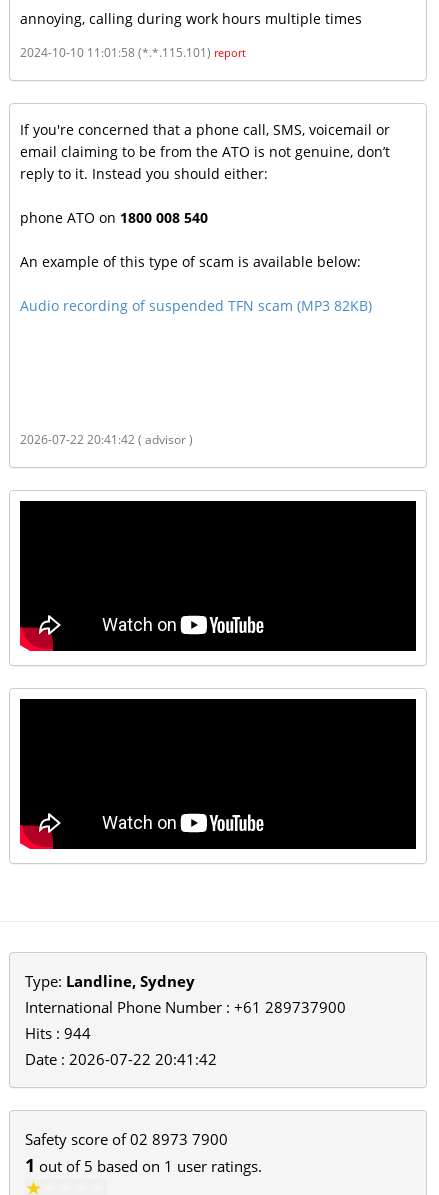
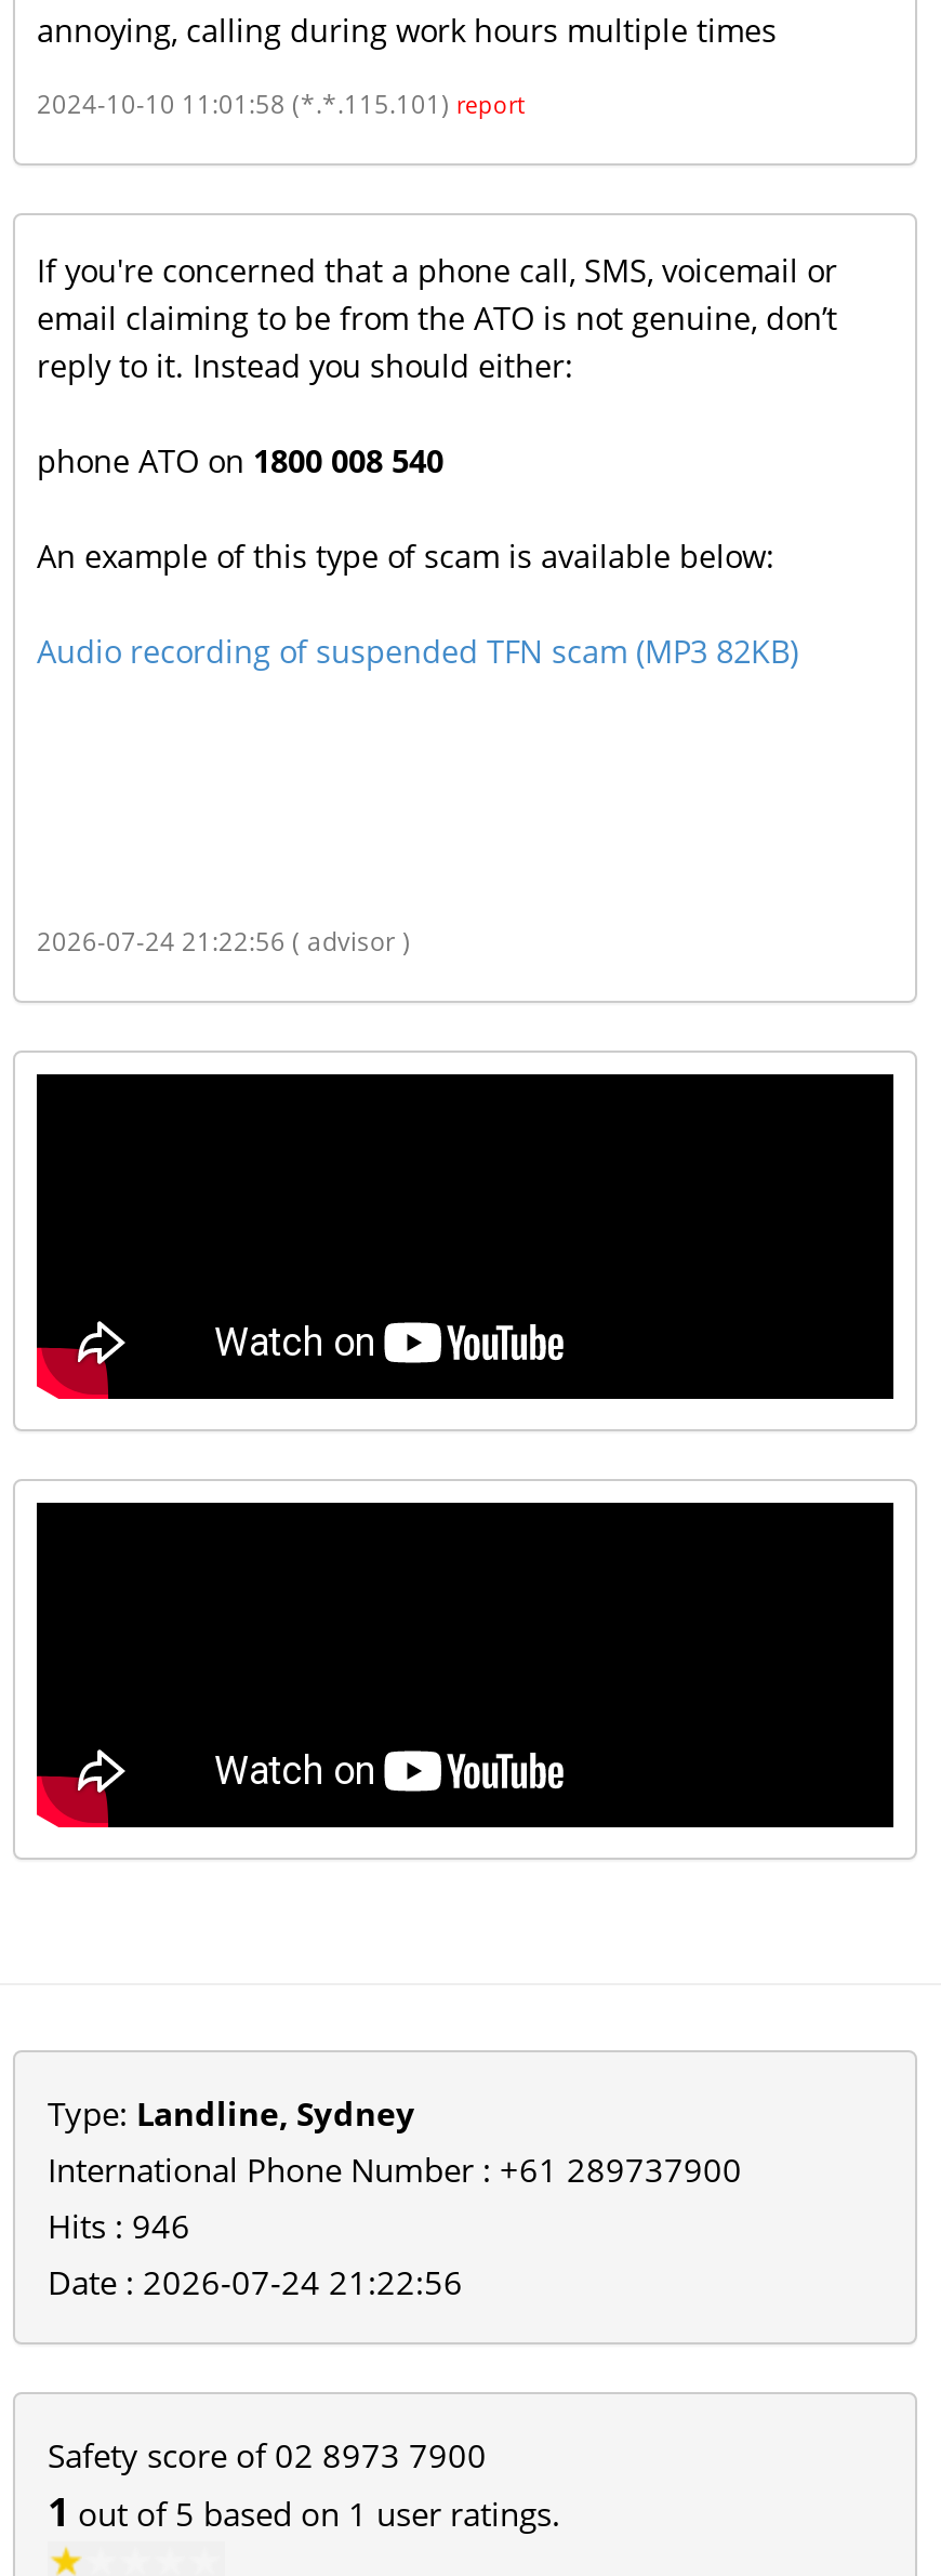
- 2026-07-22 20:41:42 ( advisor )
+ 2026-07-24 21:22:56 ( advisor )

- Hits : 944
+ Hits : 946

- Date : 2026-07-22 20:41:42
+ Date : 2026-07-24 21:22:56
